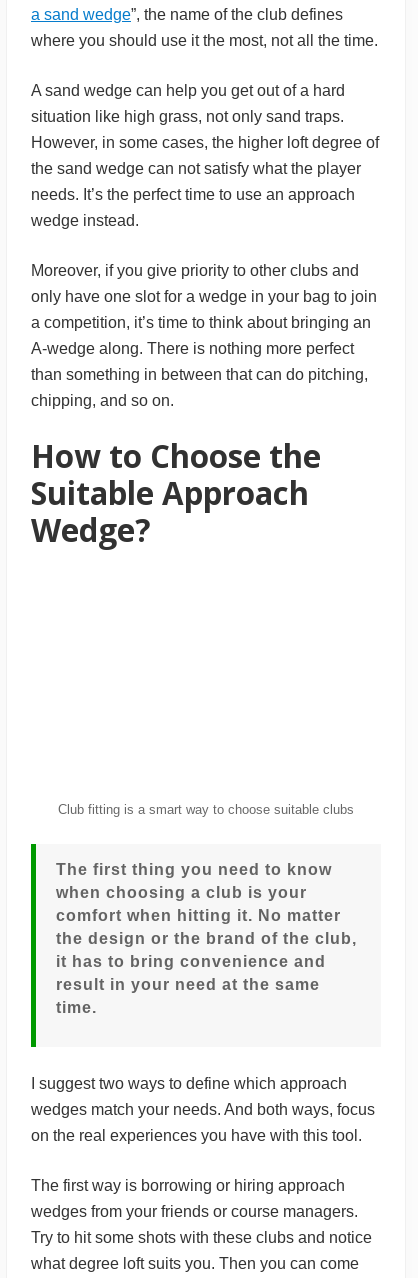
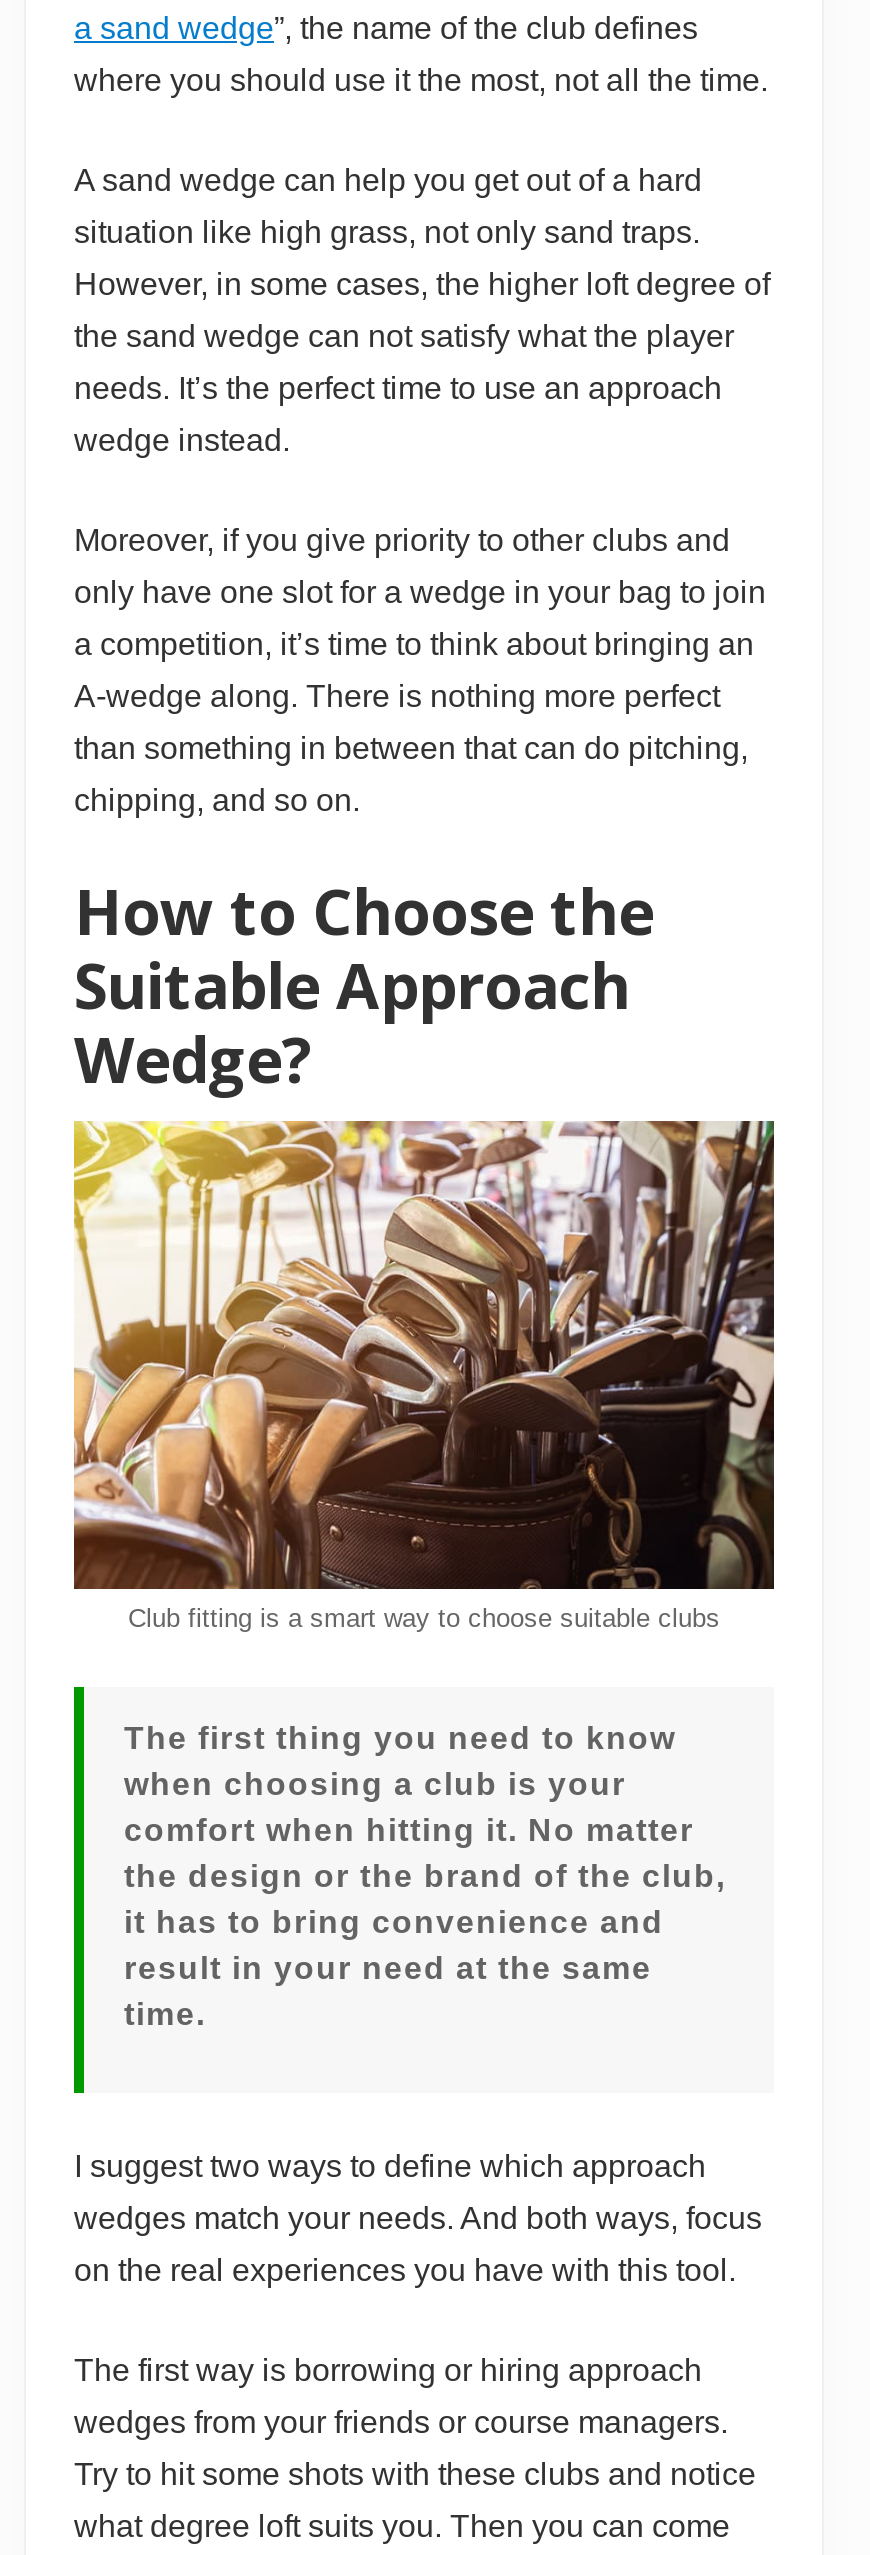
+ [image]
